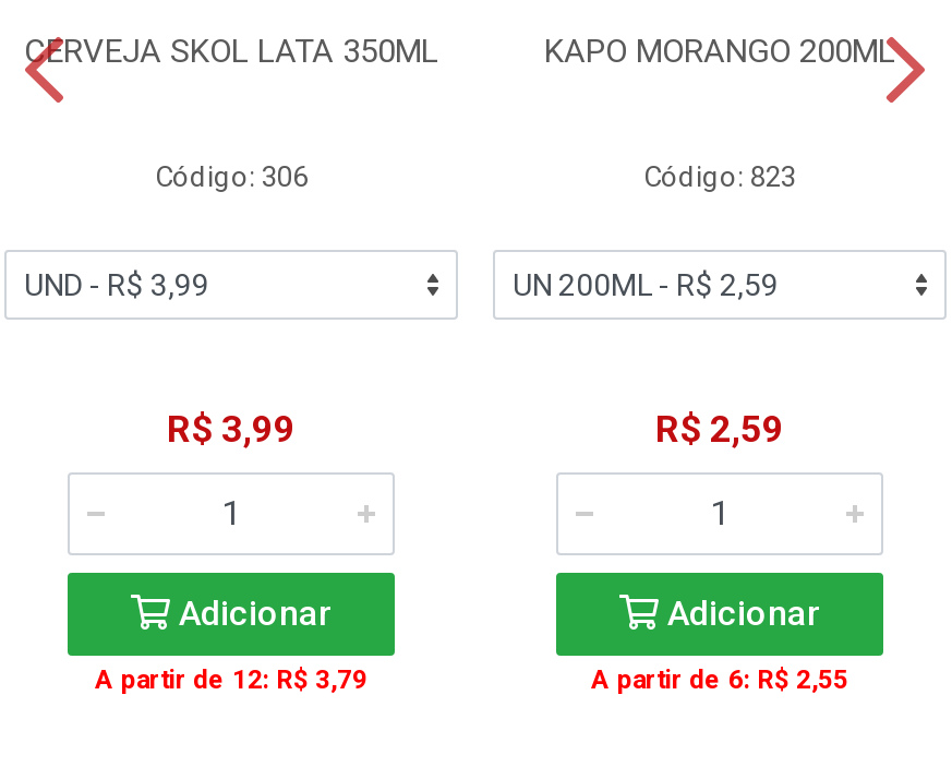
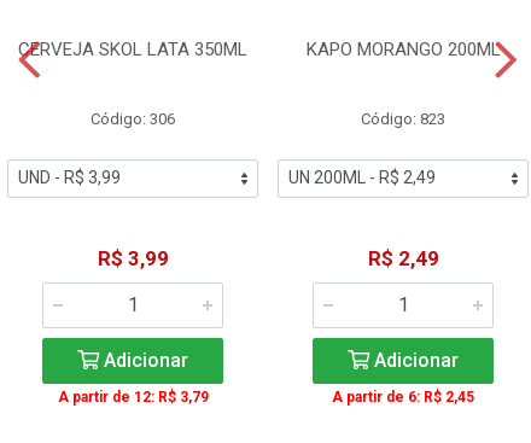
- R$ 2,59
+ R$ 2,49

- A partir de 6: R$ 2,55
+ A partir de 6: R$ 2,45
